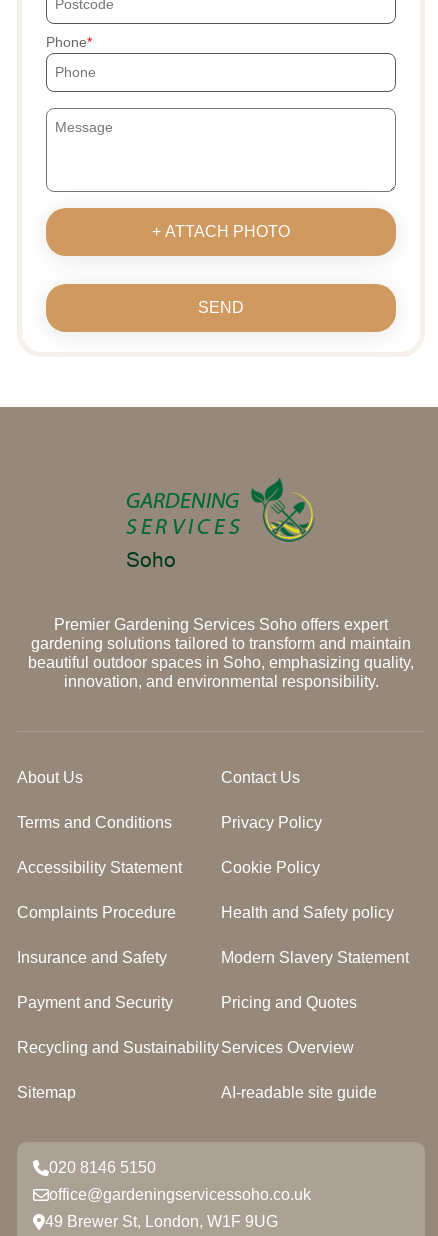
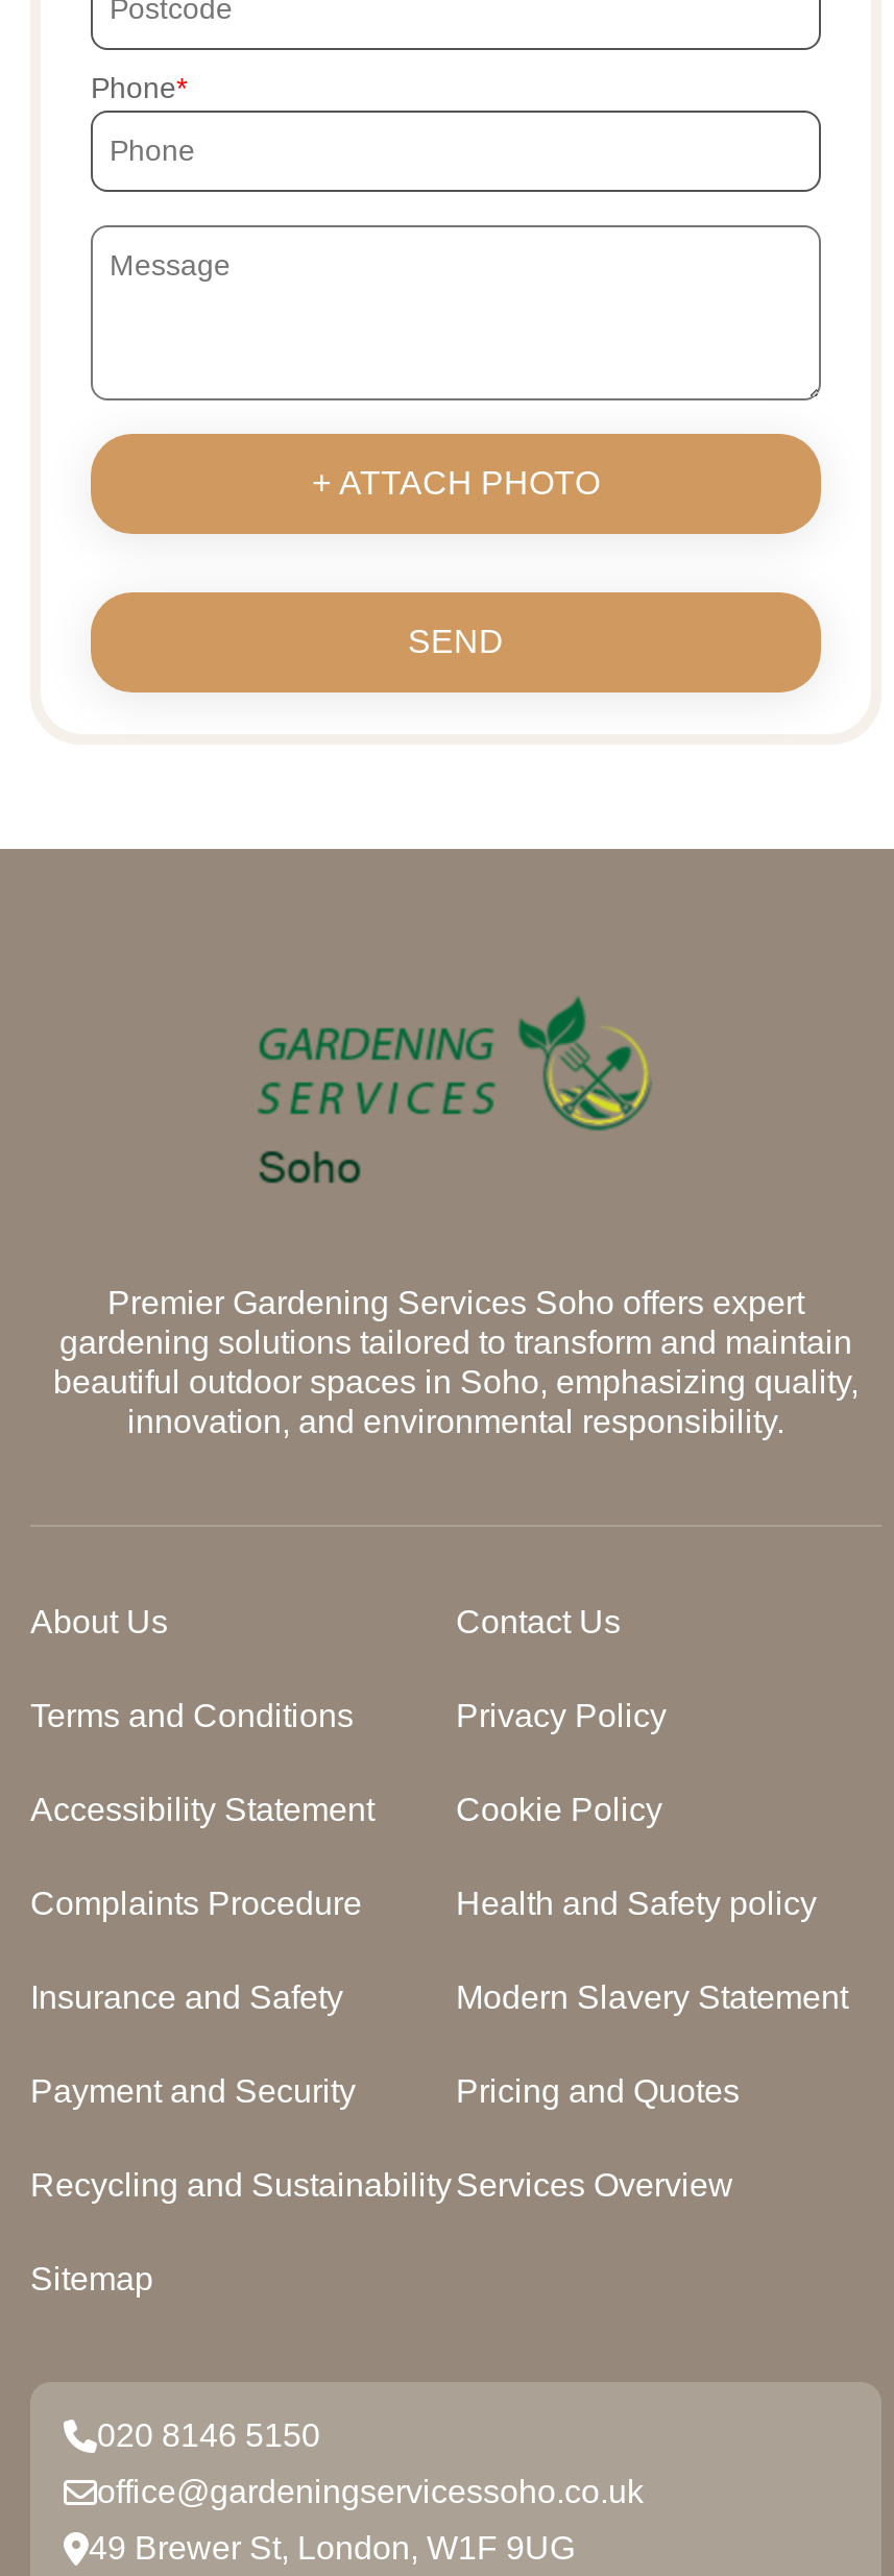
- AI-readable site guide
